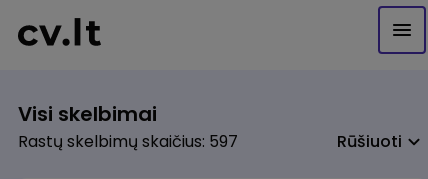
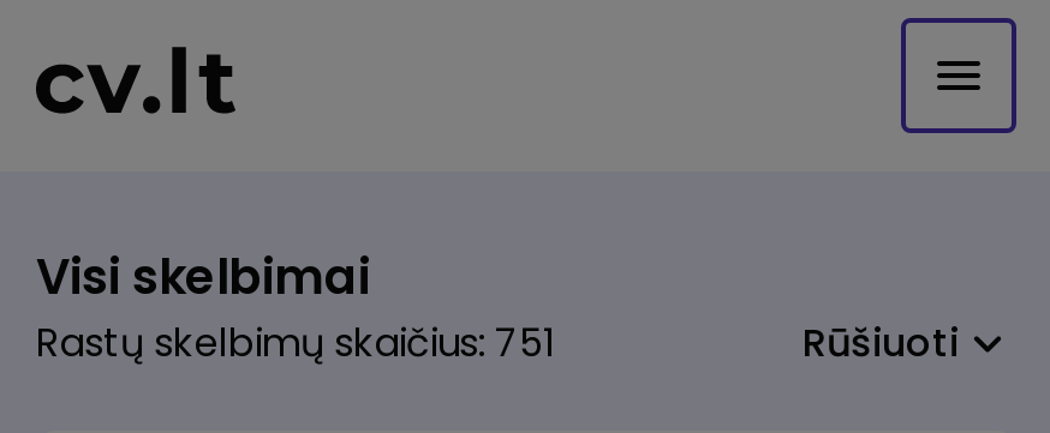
- Rastų skelbimų skaičius: 597
+ Rastų skelbimų skaičius: 751
